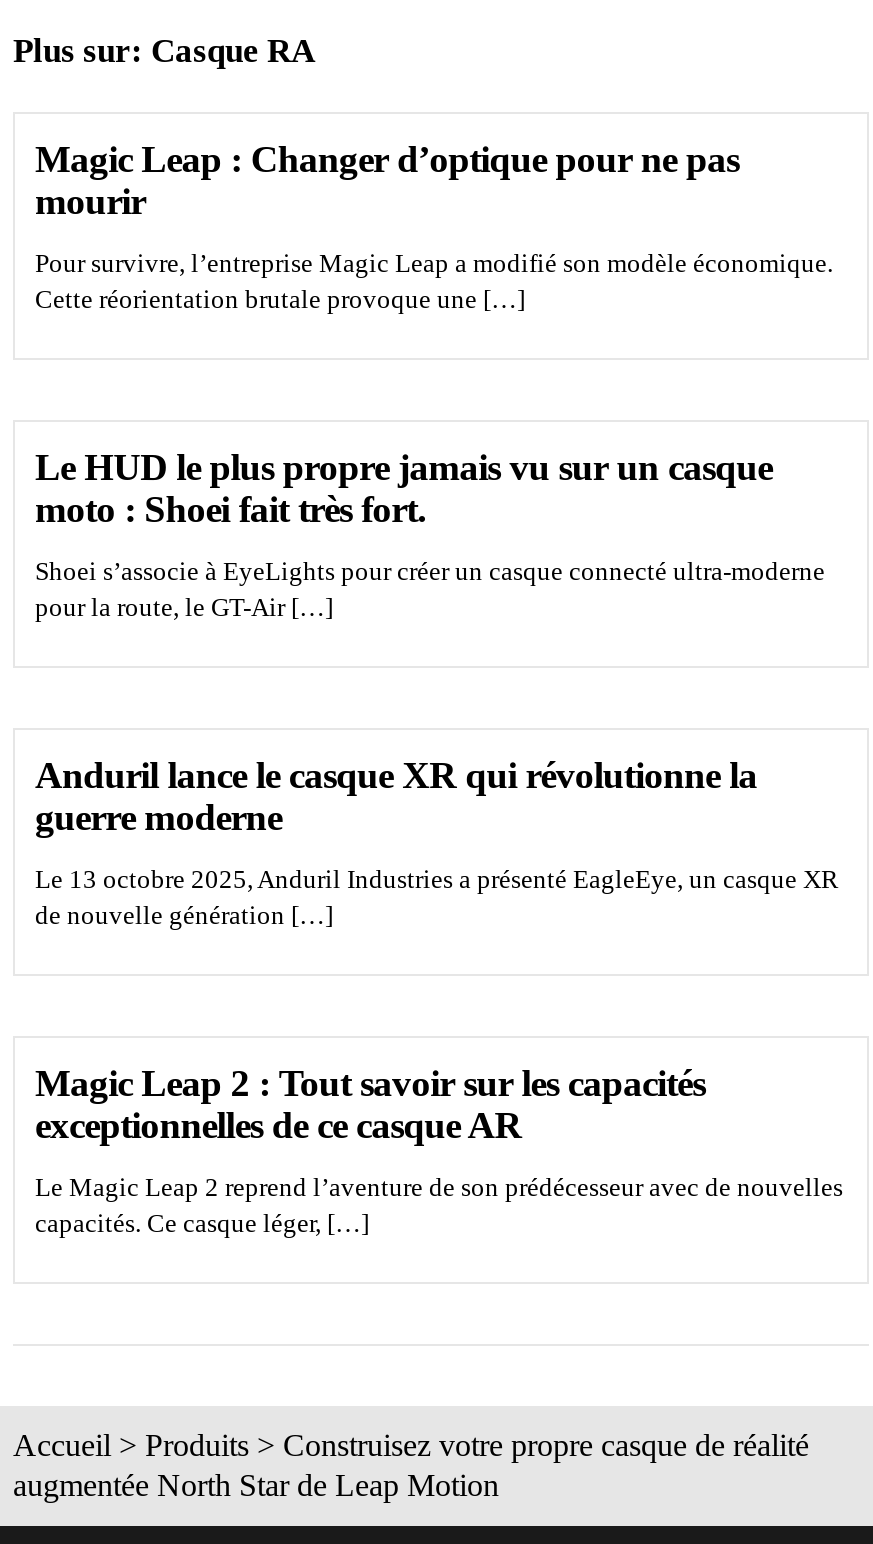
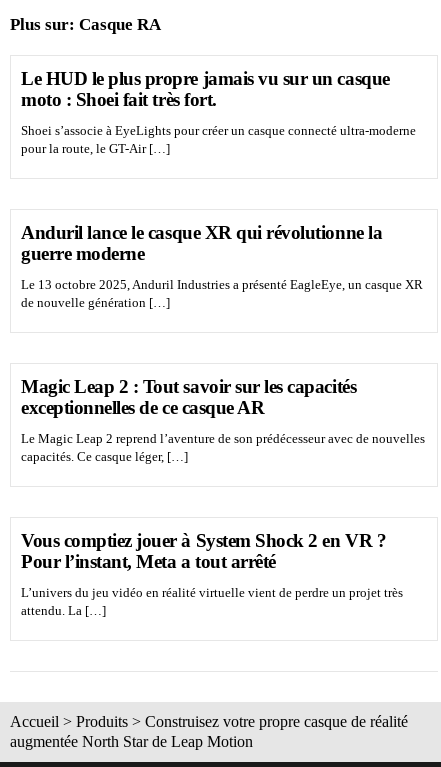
- Magic Leap : Changer d’optique pour ne pas
- mourir
- Pour survivre, l’entreprise Magic Leap a modifié son modèle économique.
- Cette réorientation brutale provoque une […]

moved up: Le HUD le plus propre jamais vu sur un casque | moto : Shoei fait très fort. | Shoei s’associe à EyeLights pour créer un casque connecté ultra-moderne | ... | Le Magic Leap 2 reprend l’aventure de son prédécesseur avec de nouvelles | capacités. Ce casque léger, […]

+ Vous comptiez jouer à System Shock 2 en VR ?
+ Pour l’instant, Meta a tout arrêté
+ L’univers du jeu vidéo en réalité virtuelle vient de perdre un projet très
+ attendu. La […]
